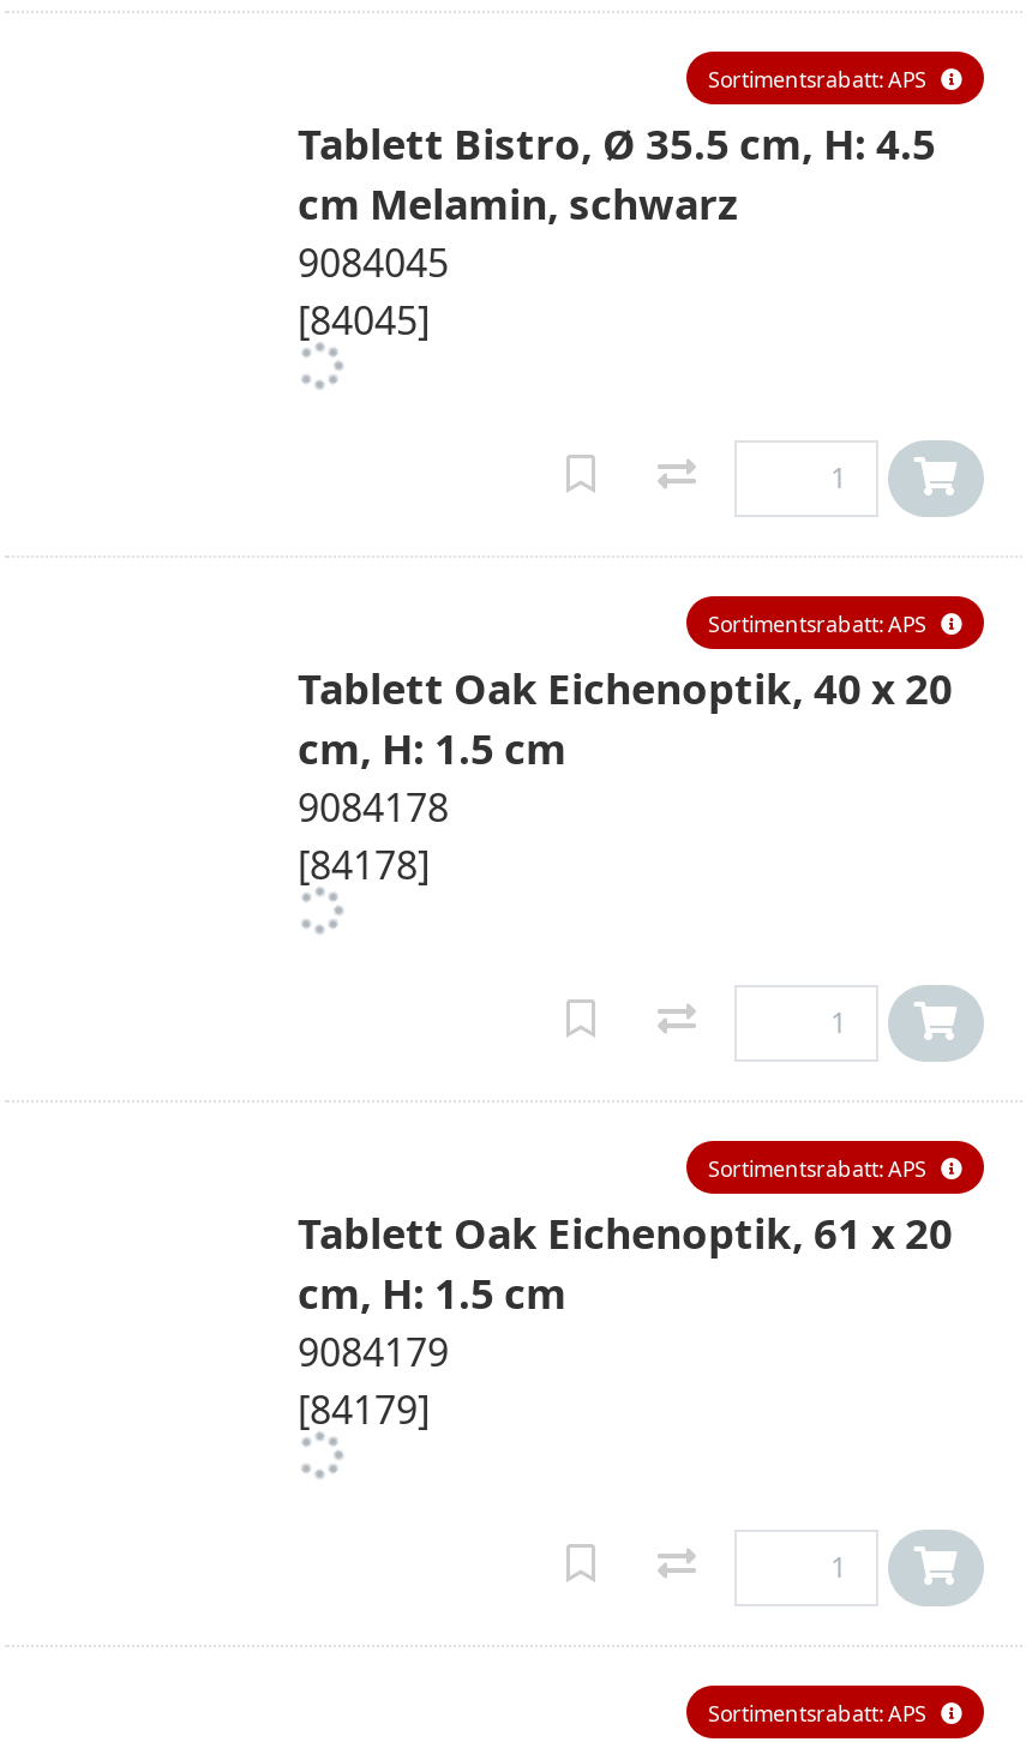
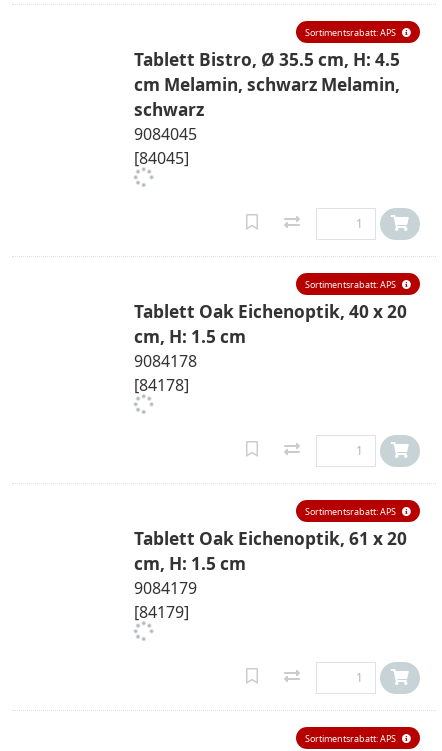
- cm Melamin, schwarz
+ cm Melamin, schwarz Melamin,
+ schwarz
